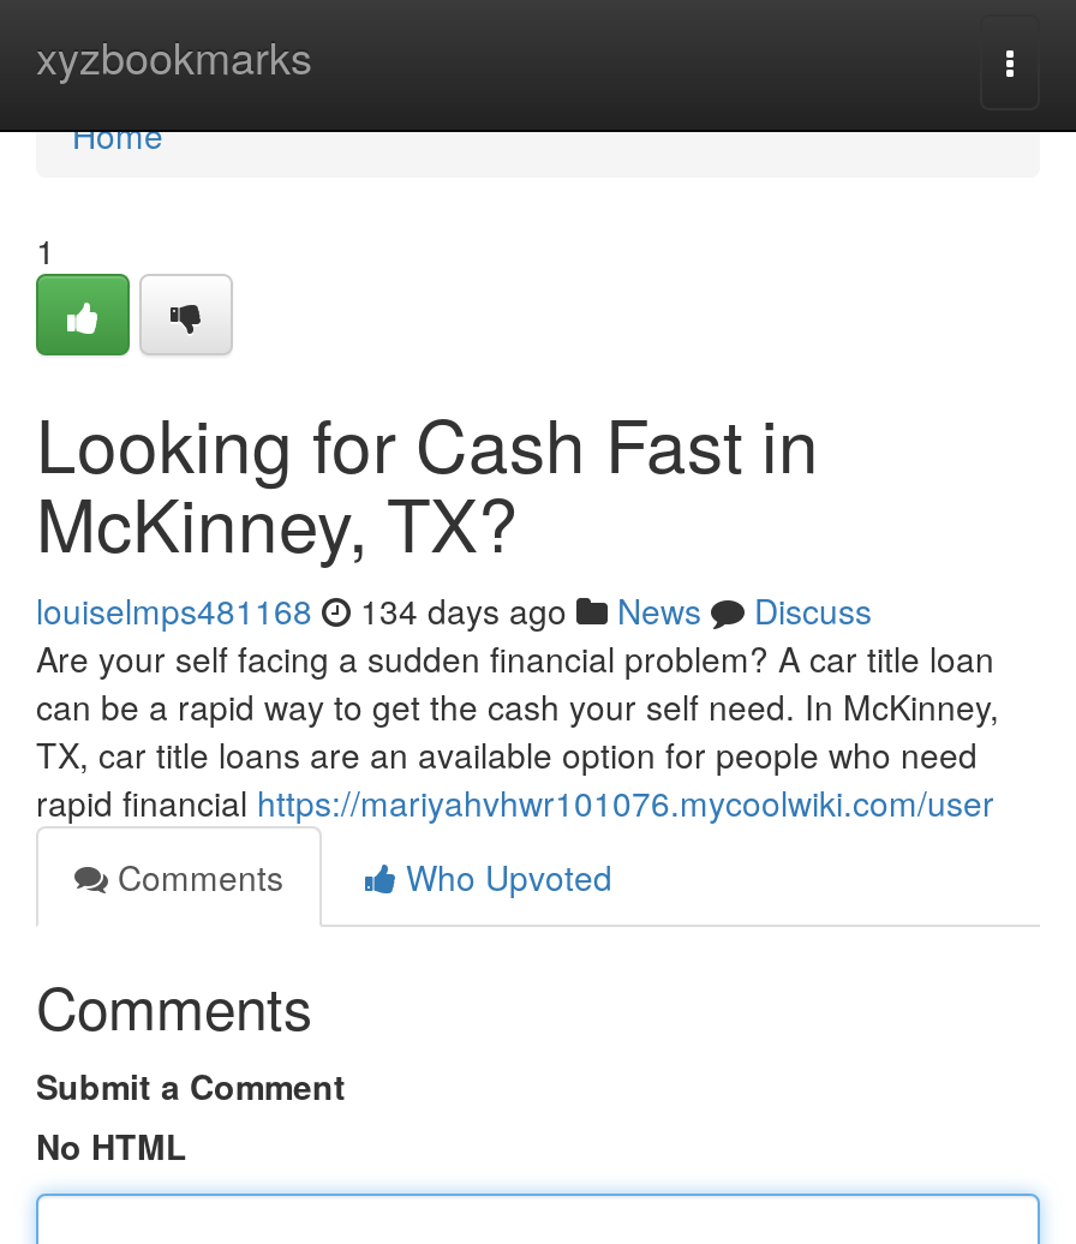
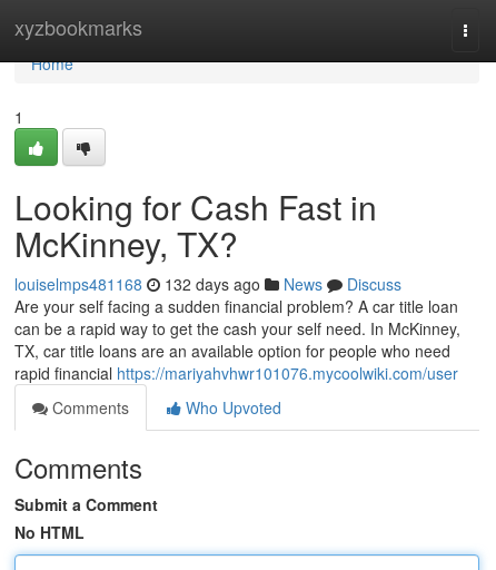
- louiselmps481168 134 days ago News Discuss
+ louiselmps481168 132 days ago News Discuss
